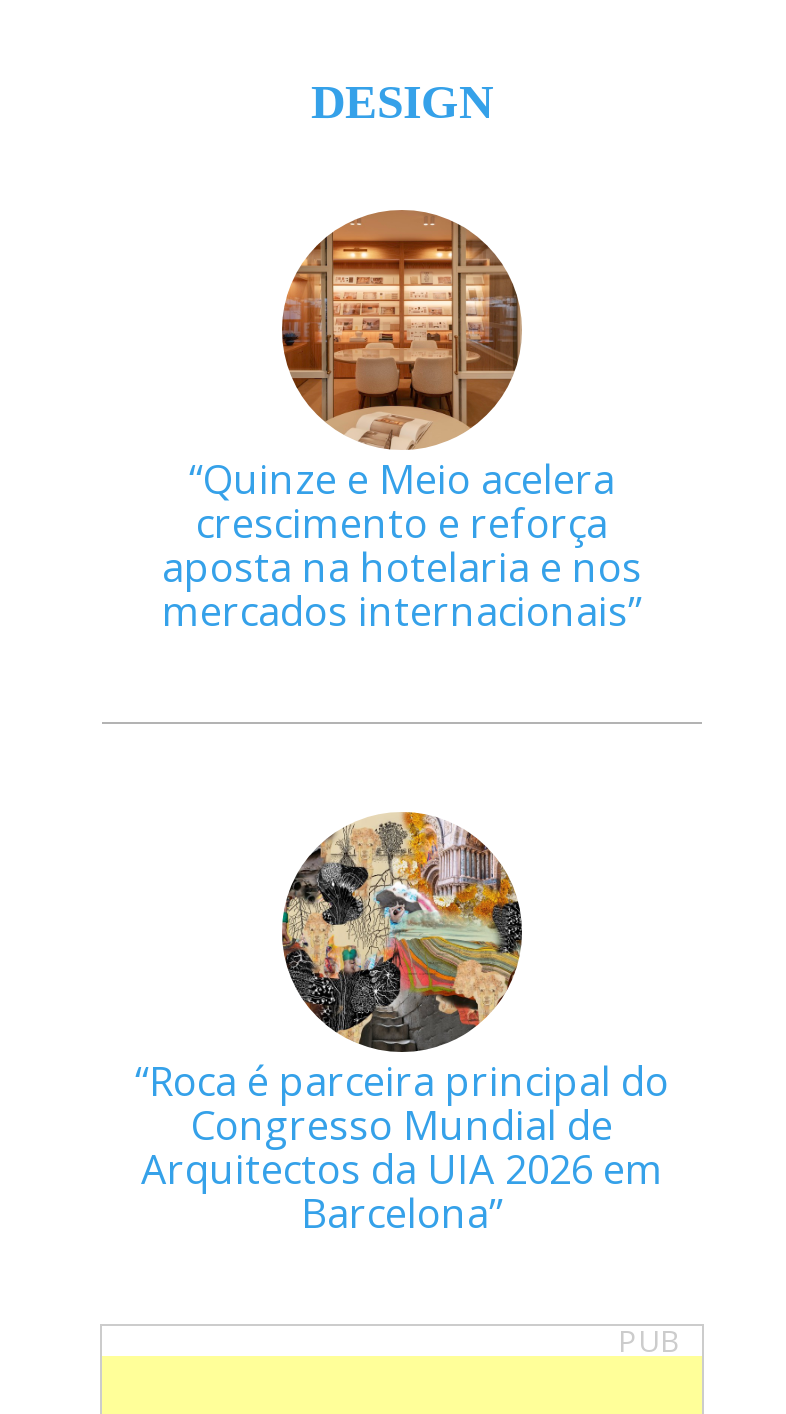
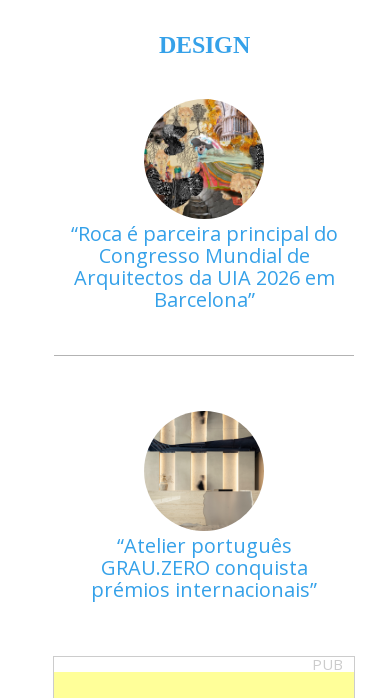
- [image]
- Quinze e Meio acelera
- crescimento e reforça
- aposta na hotelaria e nos
- mercados internacionais

moved up: [image] | Roca é parceira principal do | Congresso Mundial de | Arquitectos da UIA 2026 em | Barcelona

+ [image]
+ Atelier português
+ GRAU.ZERO conquista
+ prémios internacionais
